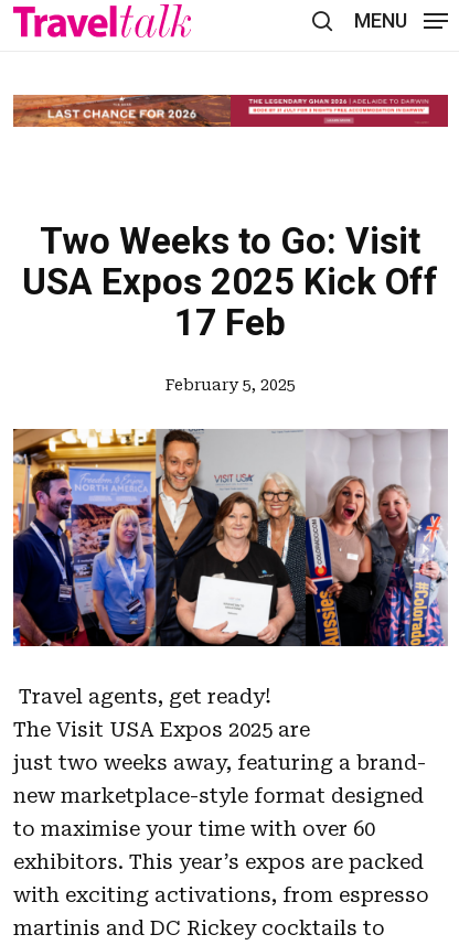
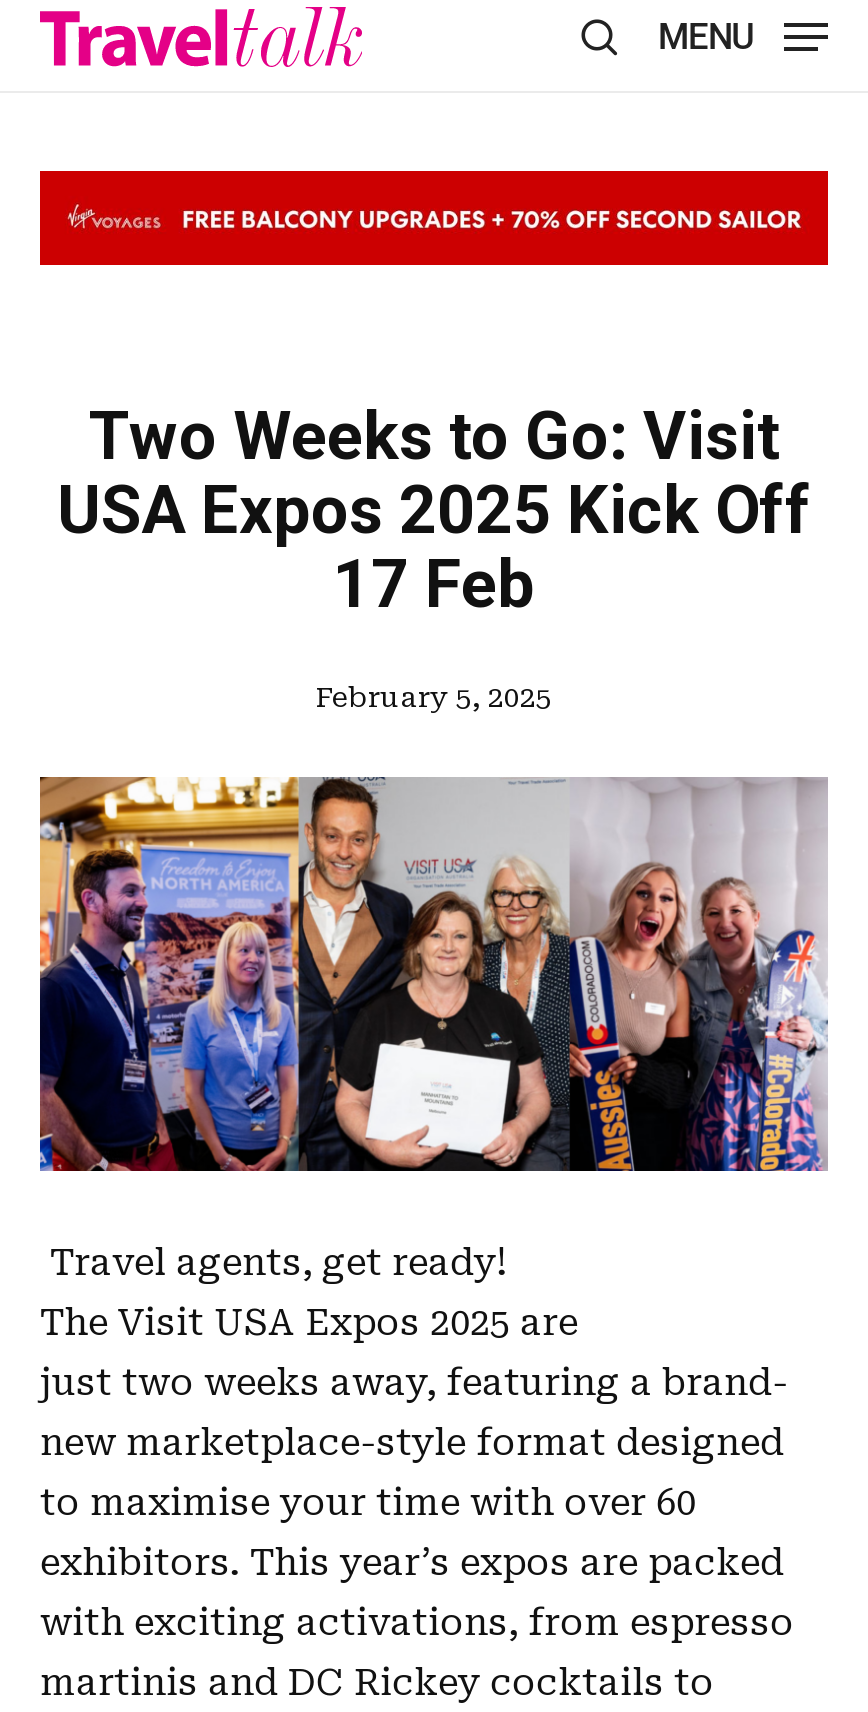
- [image]
+ [image]
